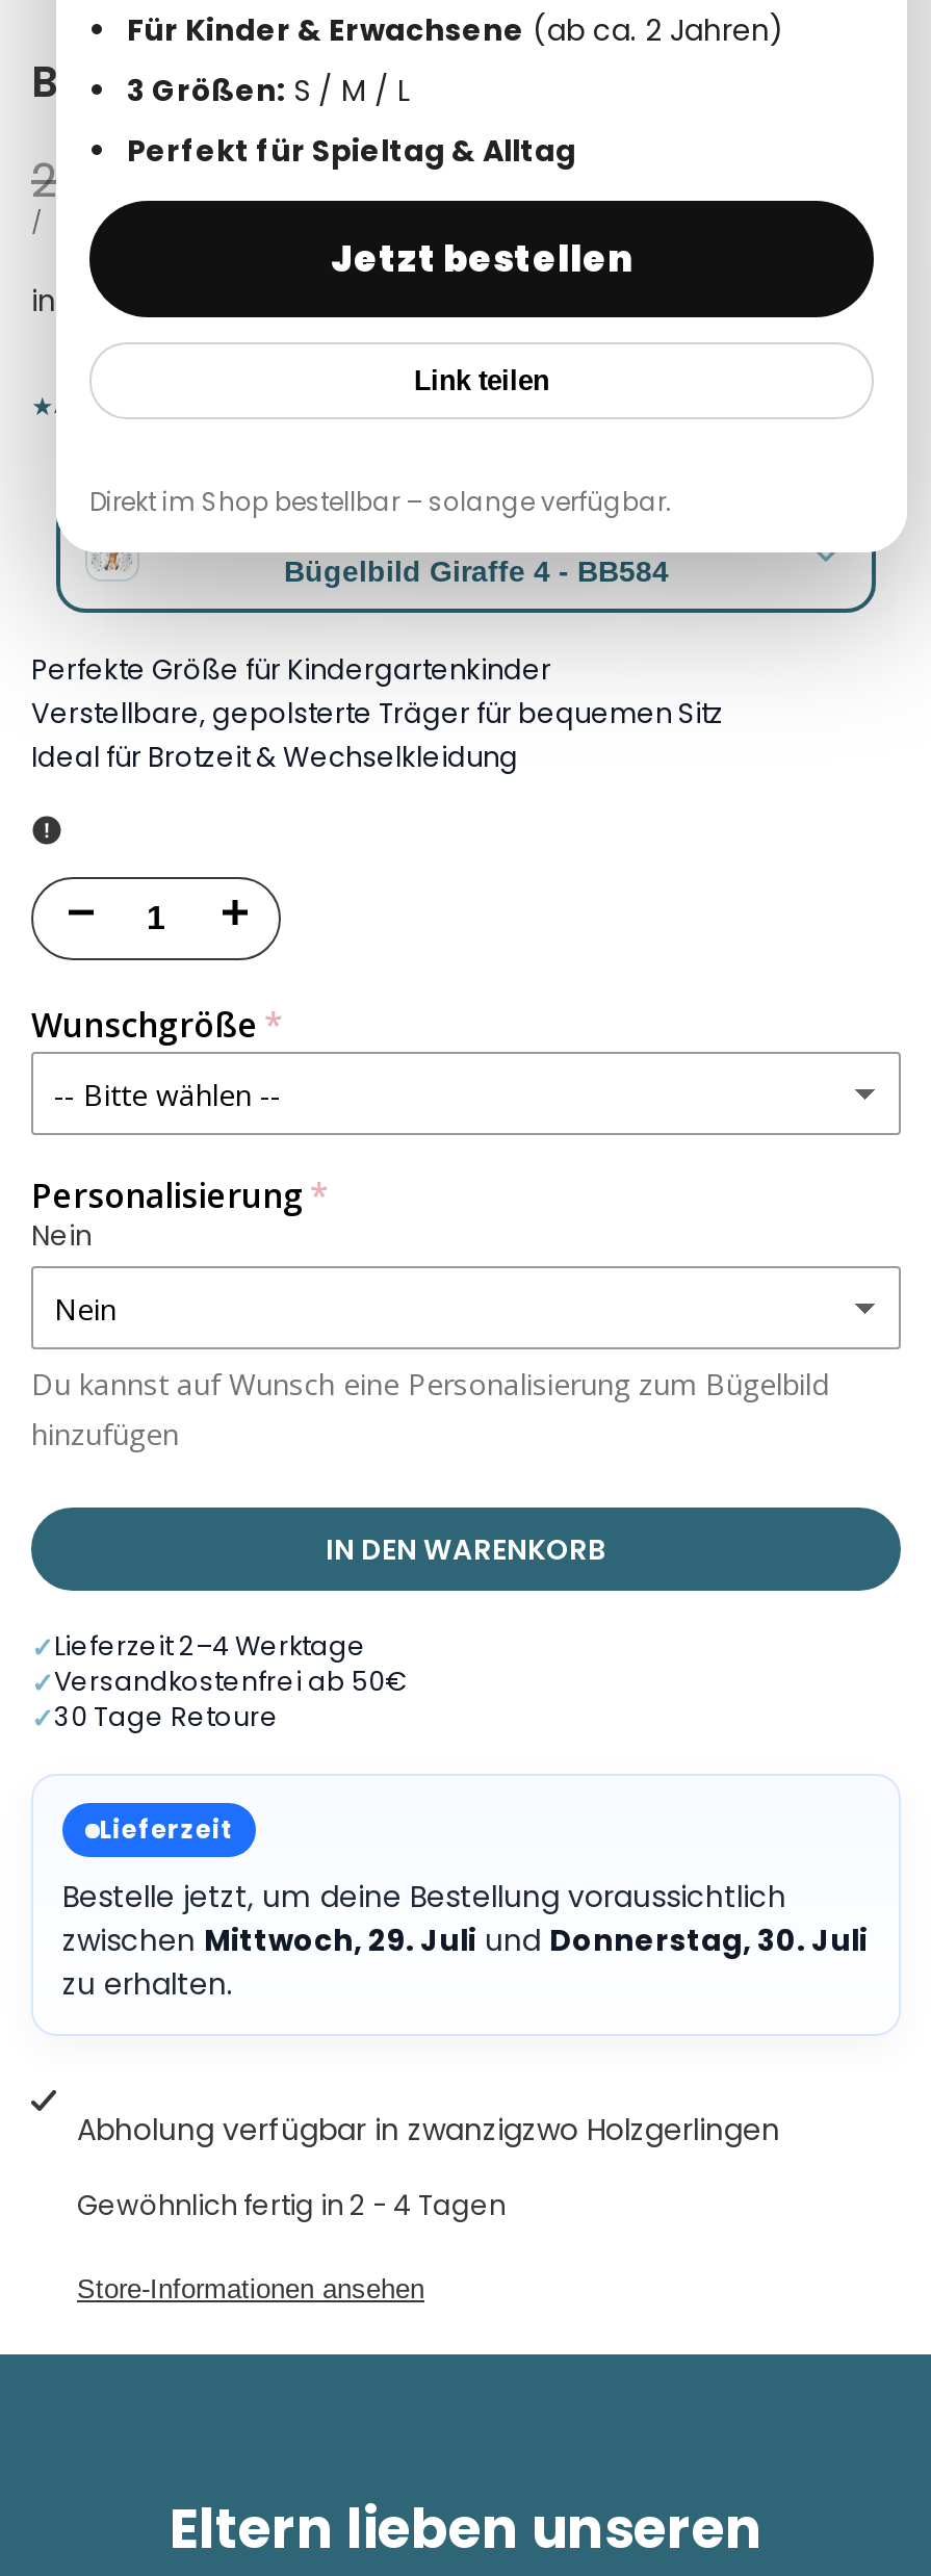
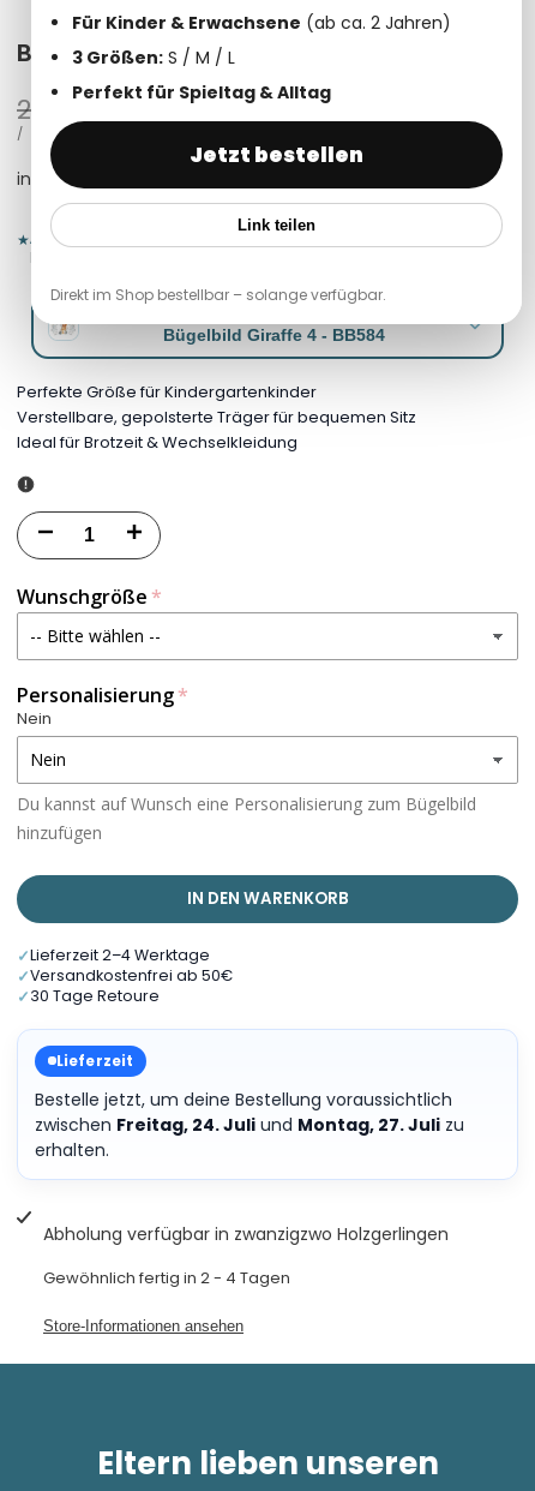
- zwischen Mittwoch, 29. Juli und Donnerstag, 30. Juli
- zu erhalten.
+ zwischen Freitag, 24. Juli und Montag, 27. Juli zu
+ erhalten.
